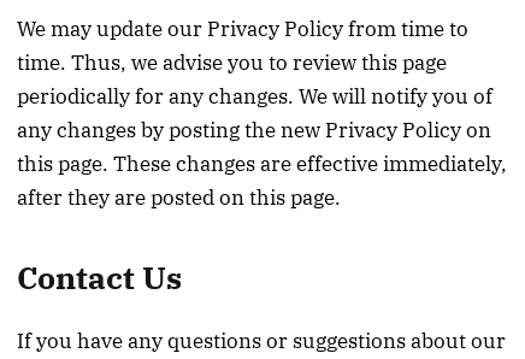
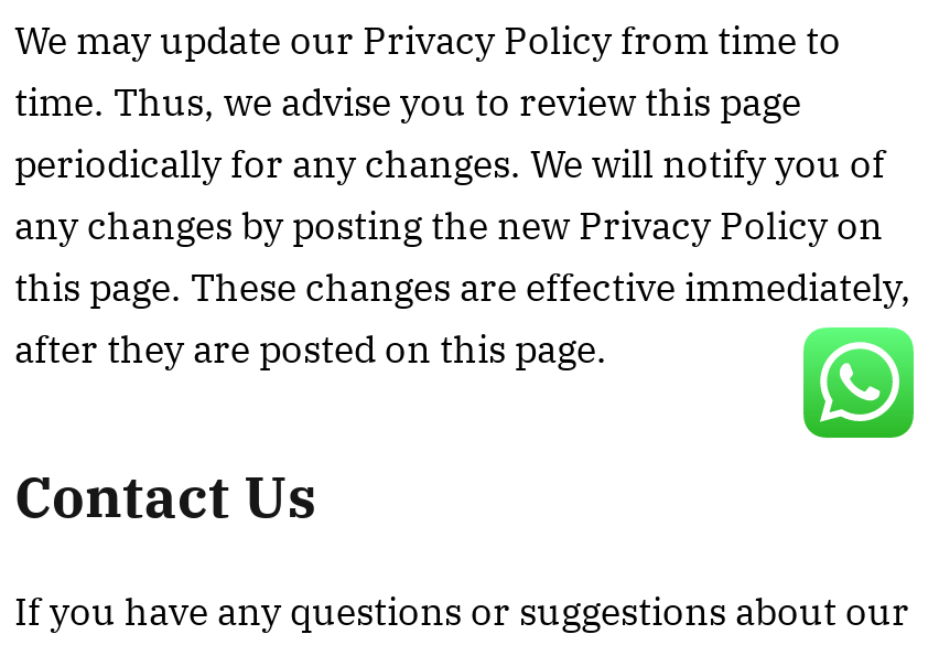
+ [image]
